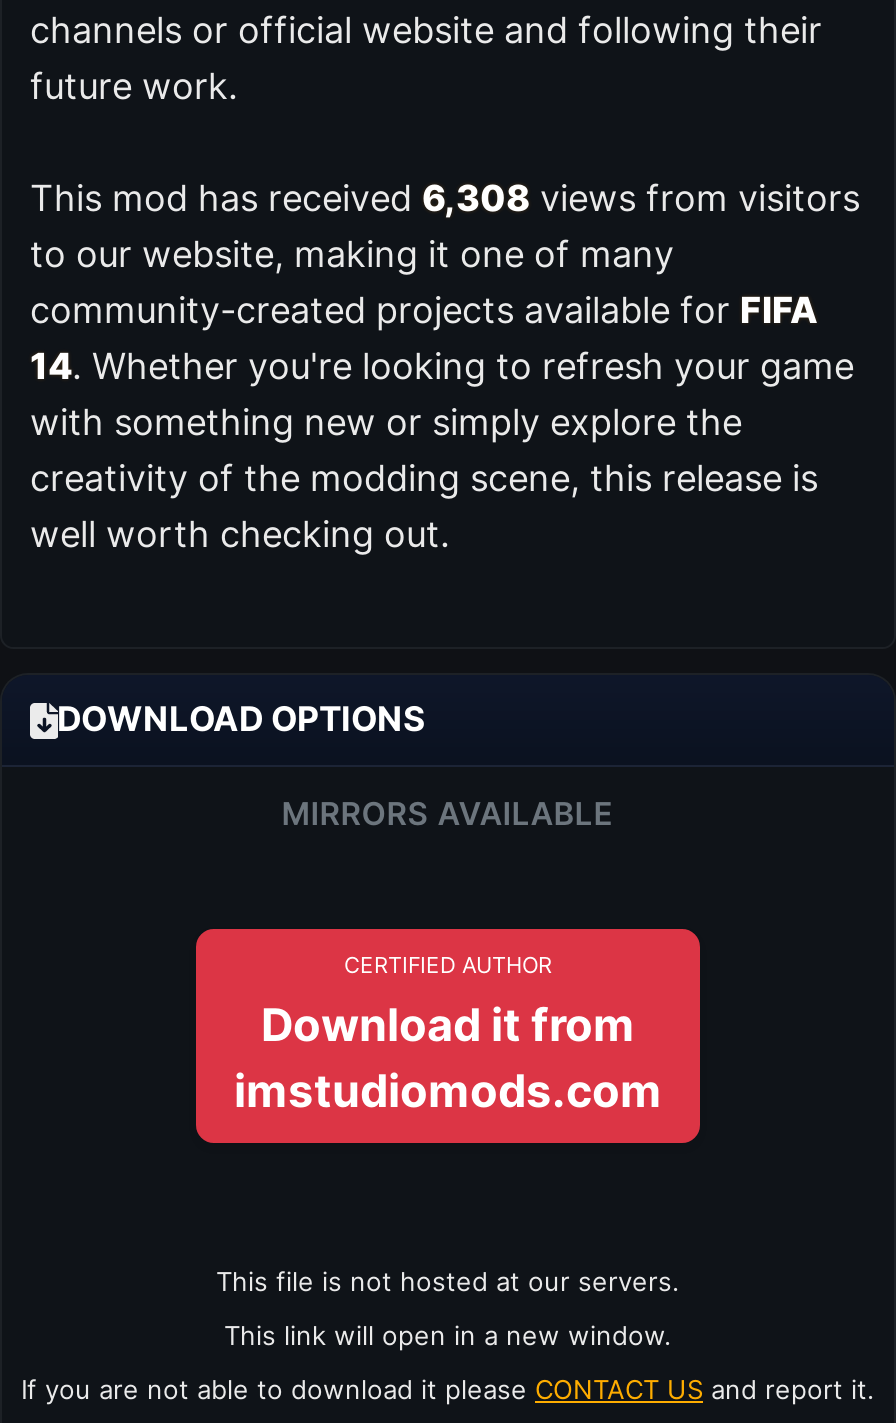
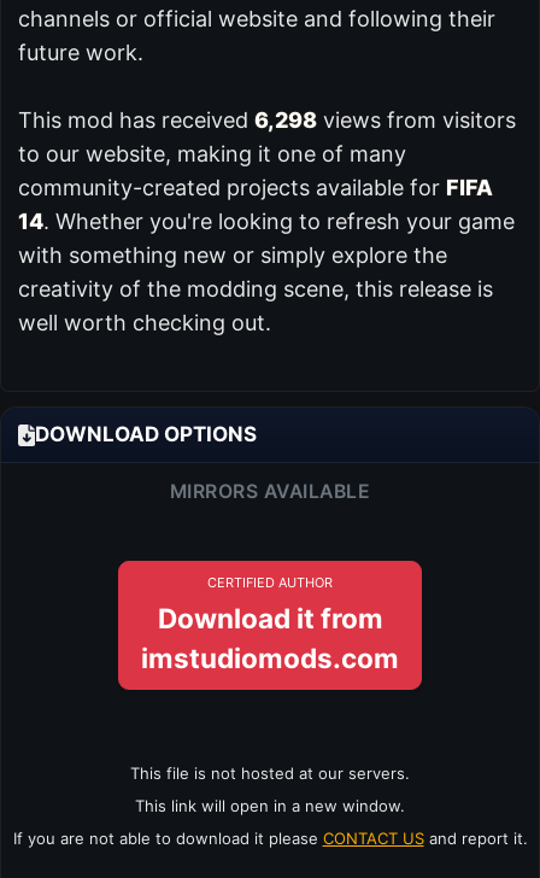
- This mod has received 6,308 views from visitors
+ This mod has received 6,298 views from visitors
